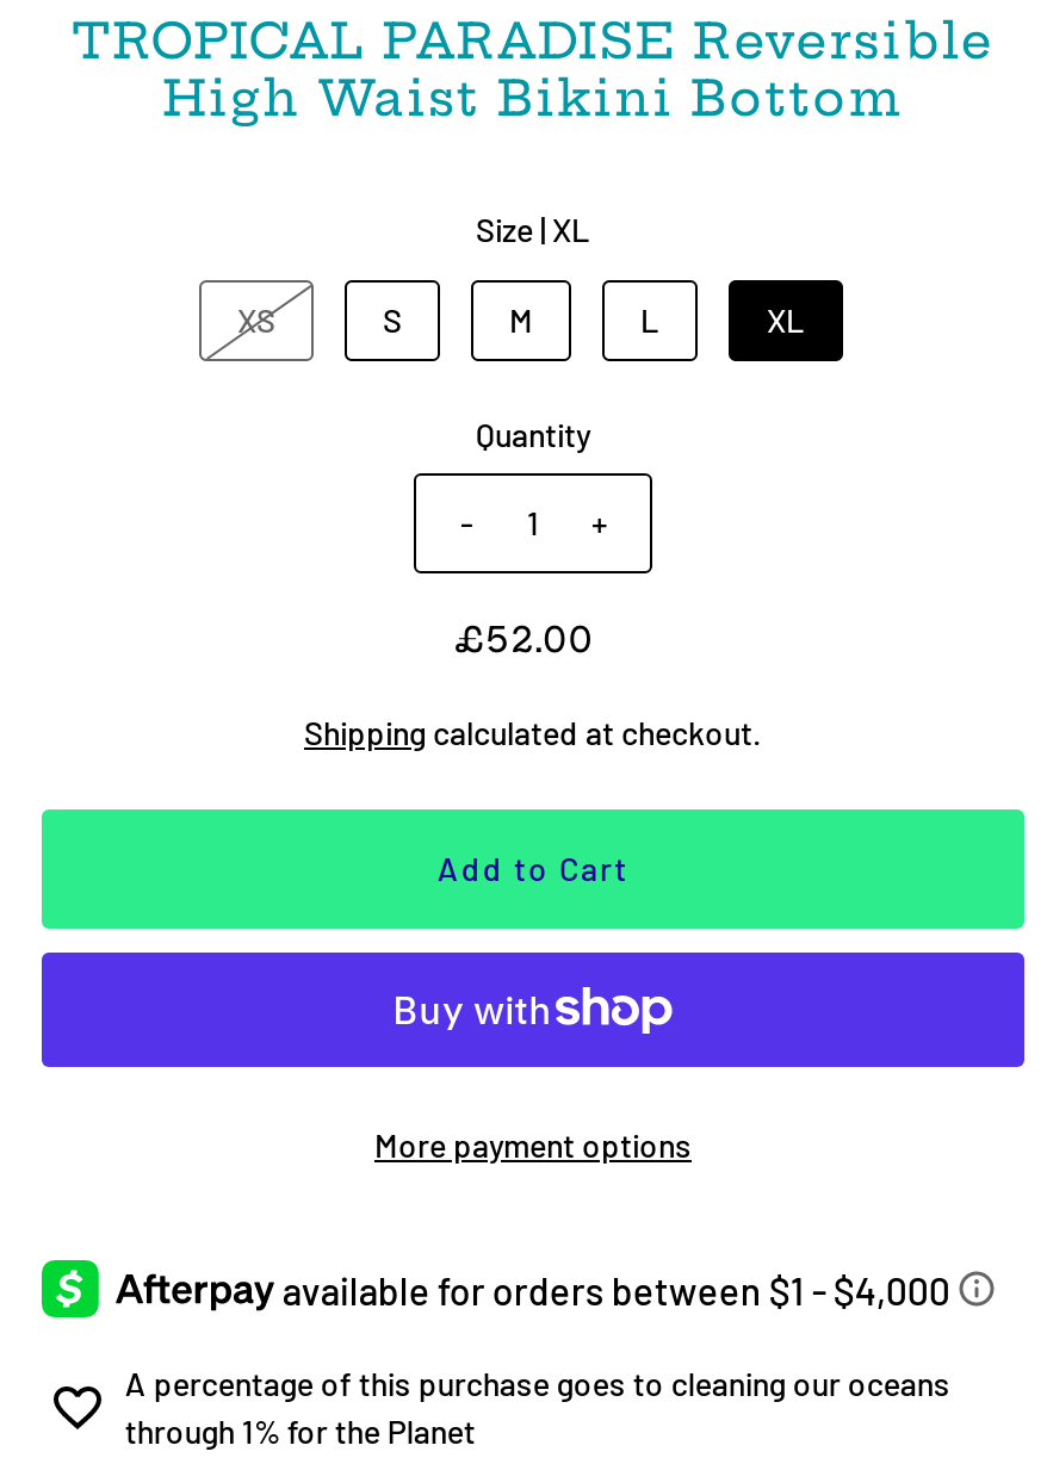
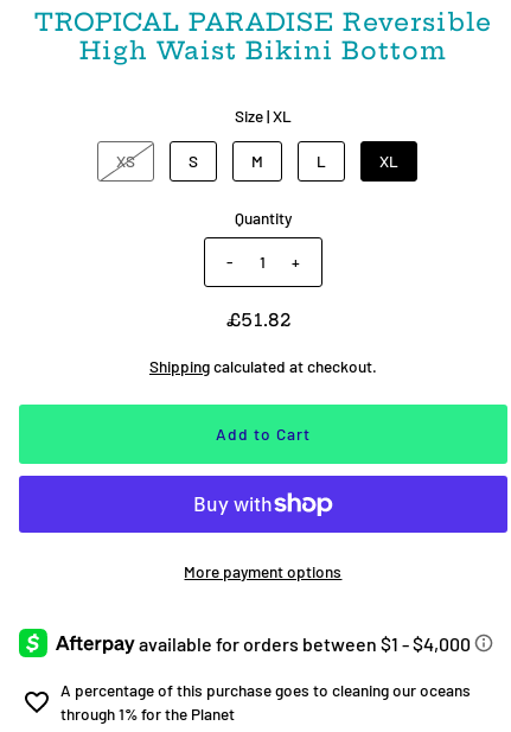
- £52.00
+ £51.82
